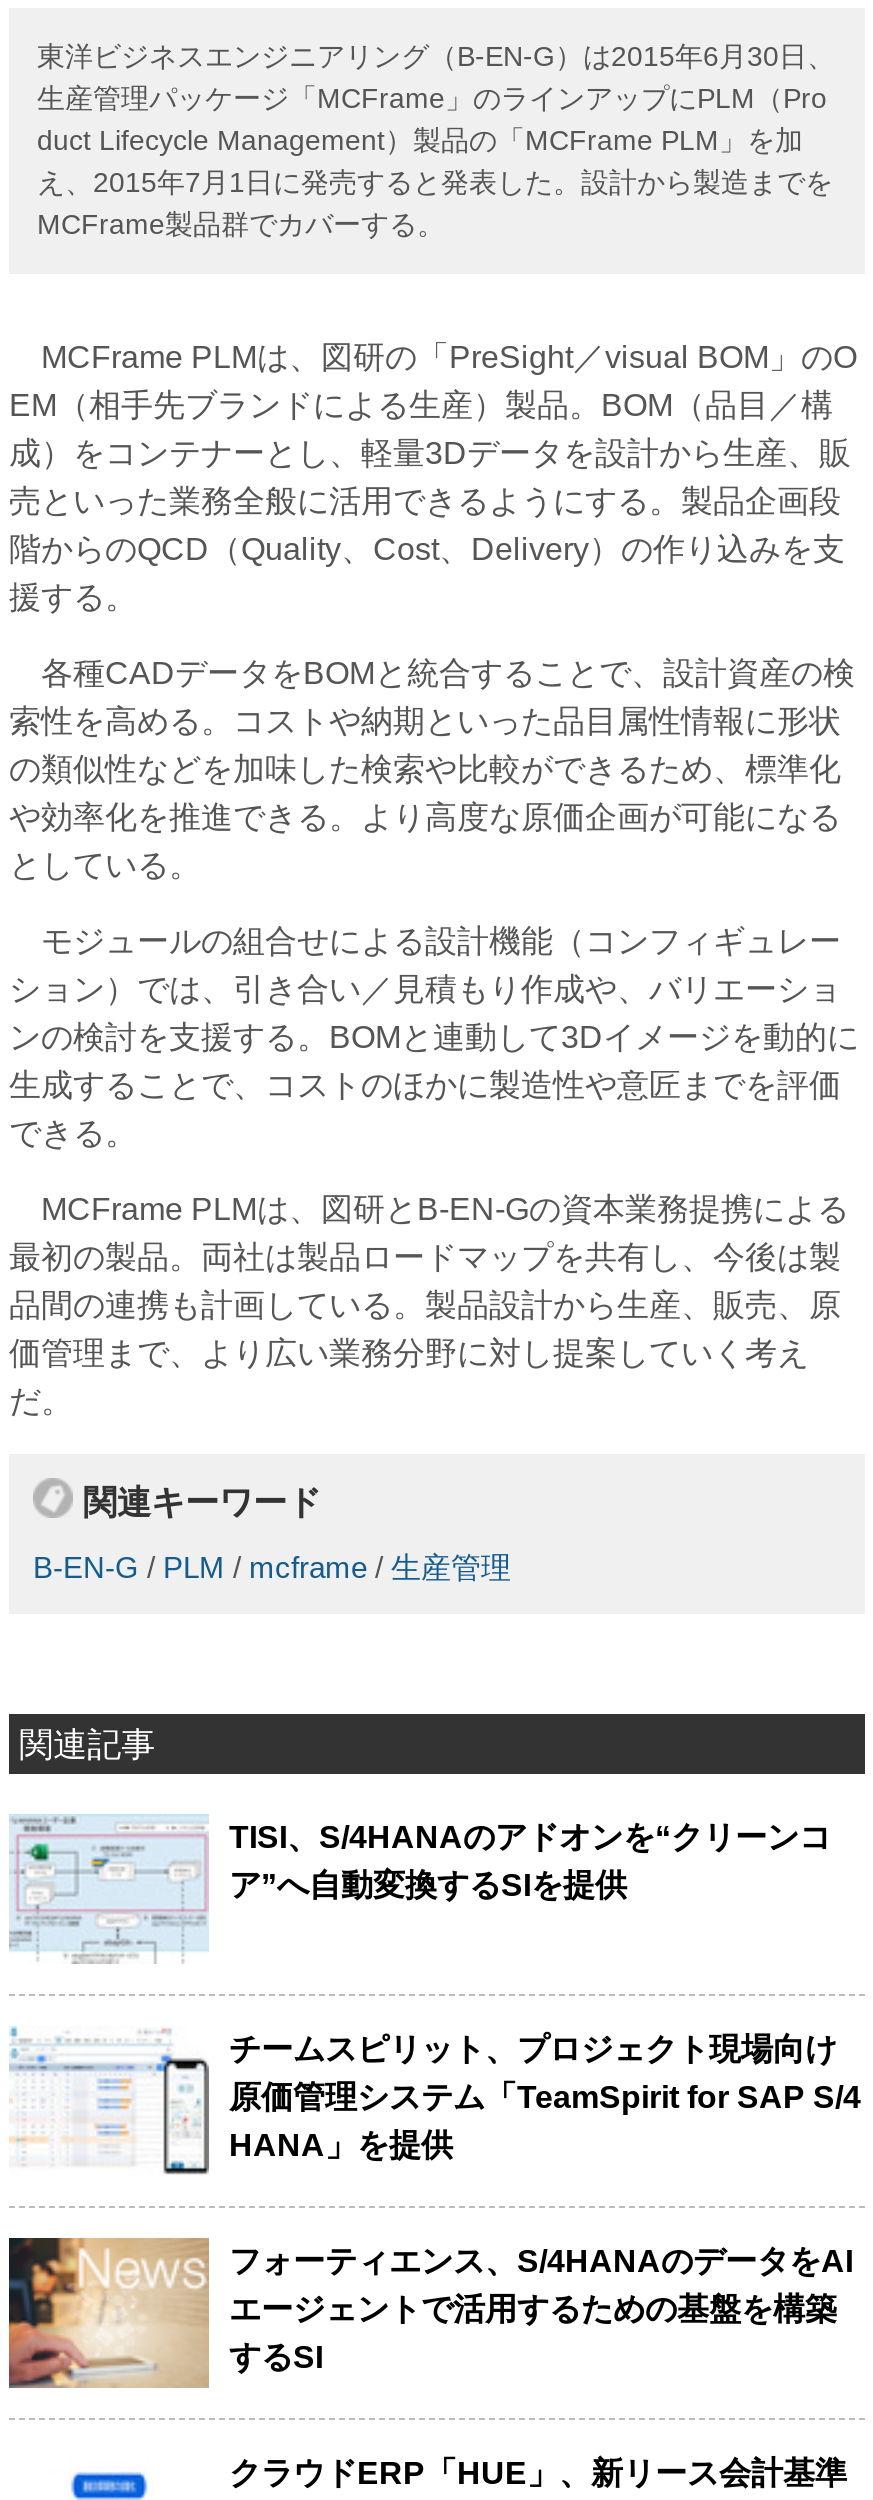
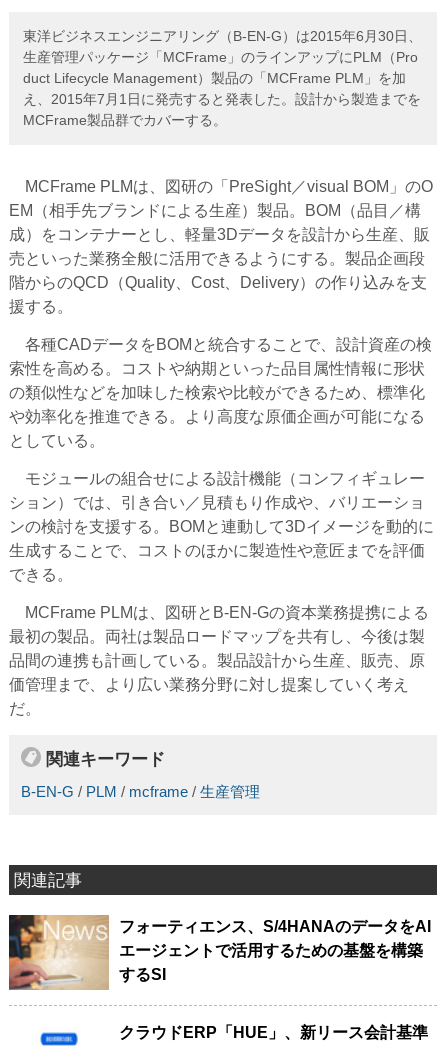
- [image]
- TISI、S/4HANAのアドオンを“クリーンコ
- ア”へ自動変換するSIを提供

- [image]
- チームスピリット、プロジェクト現場向け
- 原価管理システム「TeamSpirit for SAP S/4
- HANA」を提供
